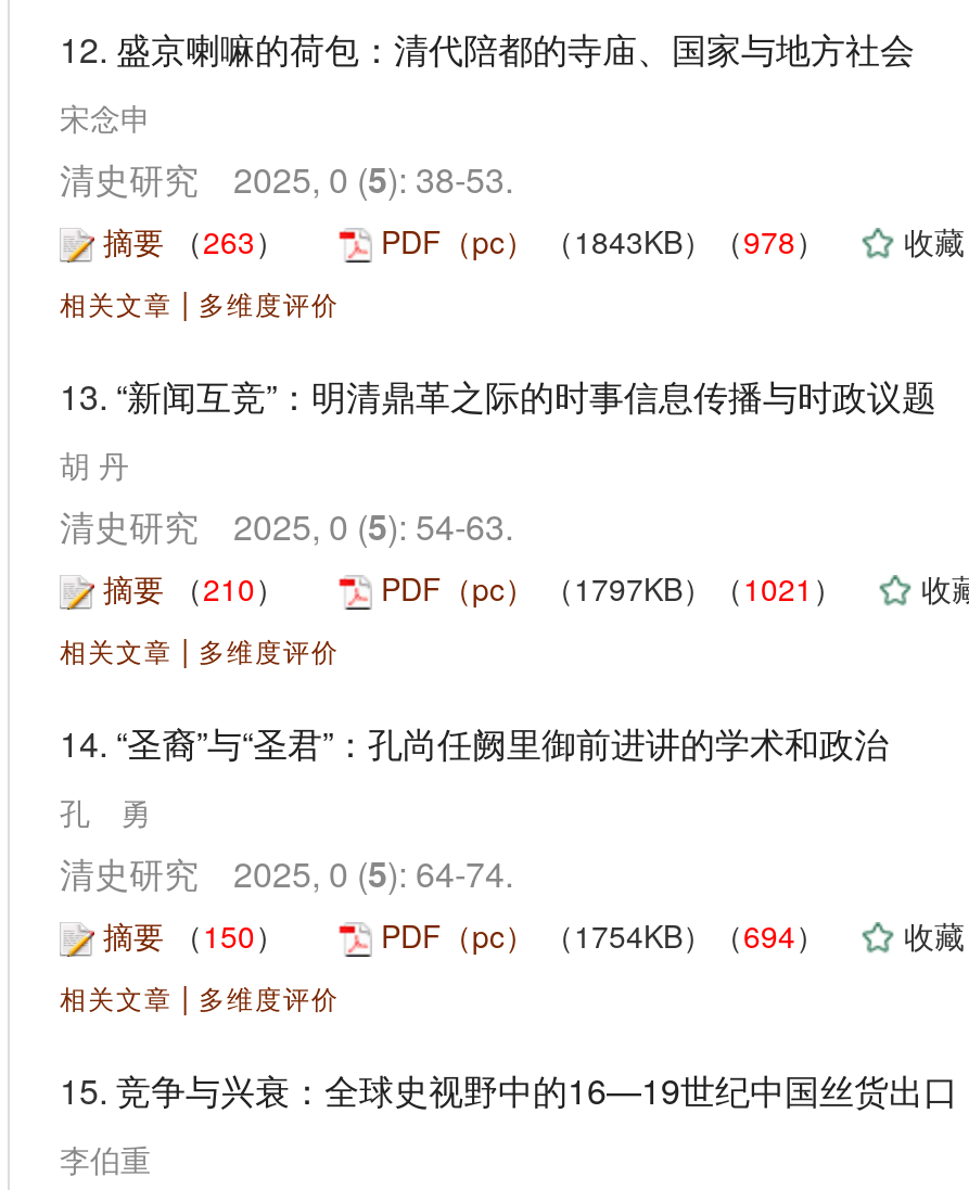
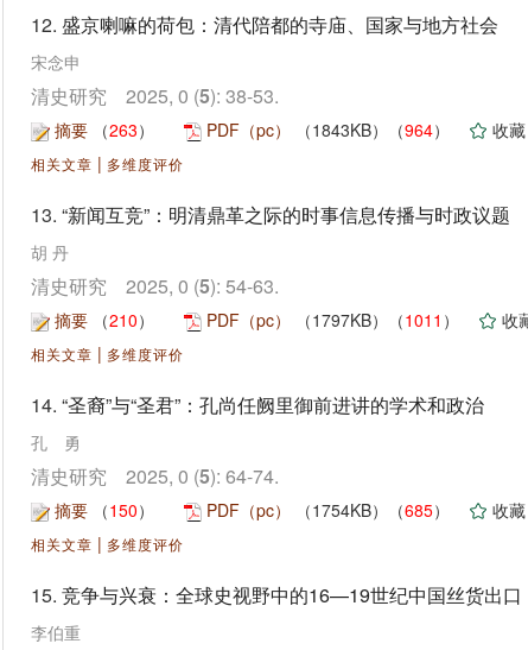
- 摘要（263） PDF（pc）（1843KB）（978） 收藏
+ 摘要（263） PDF（pc）（1843KB）（964） 收藏

- PDF（pc）（1797KB）（1021）
+ PDF（pc）（1797KB）（1011）

- 摘要（150） PDF（pc）（1754KB）（694） 收藏
+ 摘要（150） PDF（pc）（1754KB）（685） 收藏
